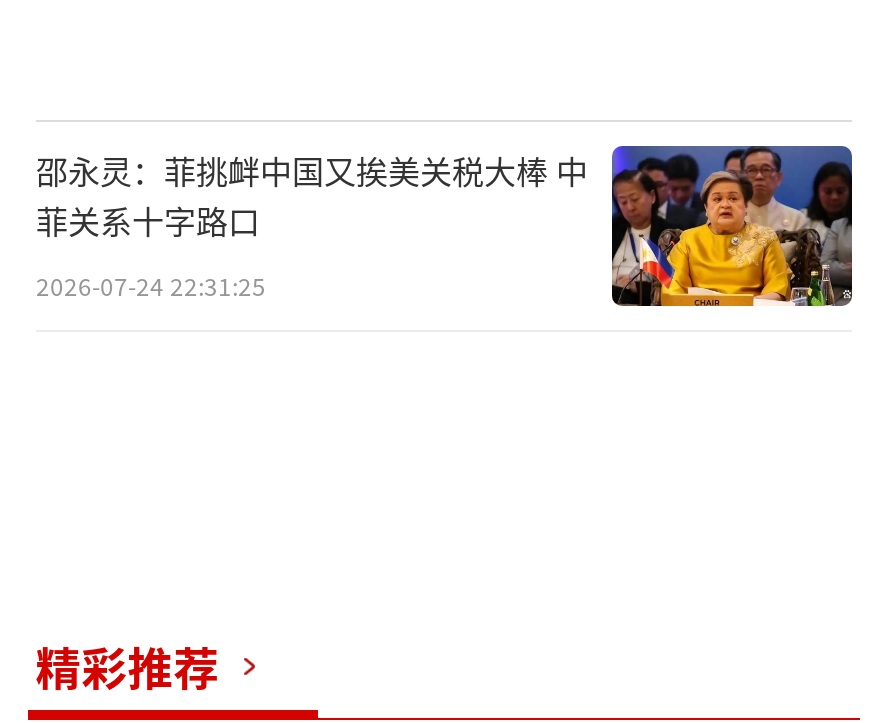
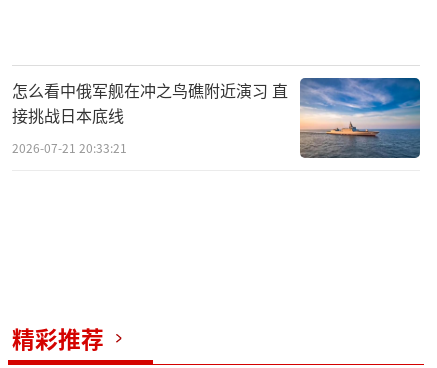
- [image]
- 邵永灵：菲挑衅中国又挨美关税大棒 中
- 菲关系十字路口
+ [image]
+ 怎么看中俄军舰在冲之鸟礁附近演习 直
+ 接挑战日本底线

- 2026-07-24 22:31:25
+ 2026-07-21 20:33:21
